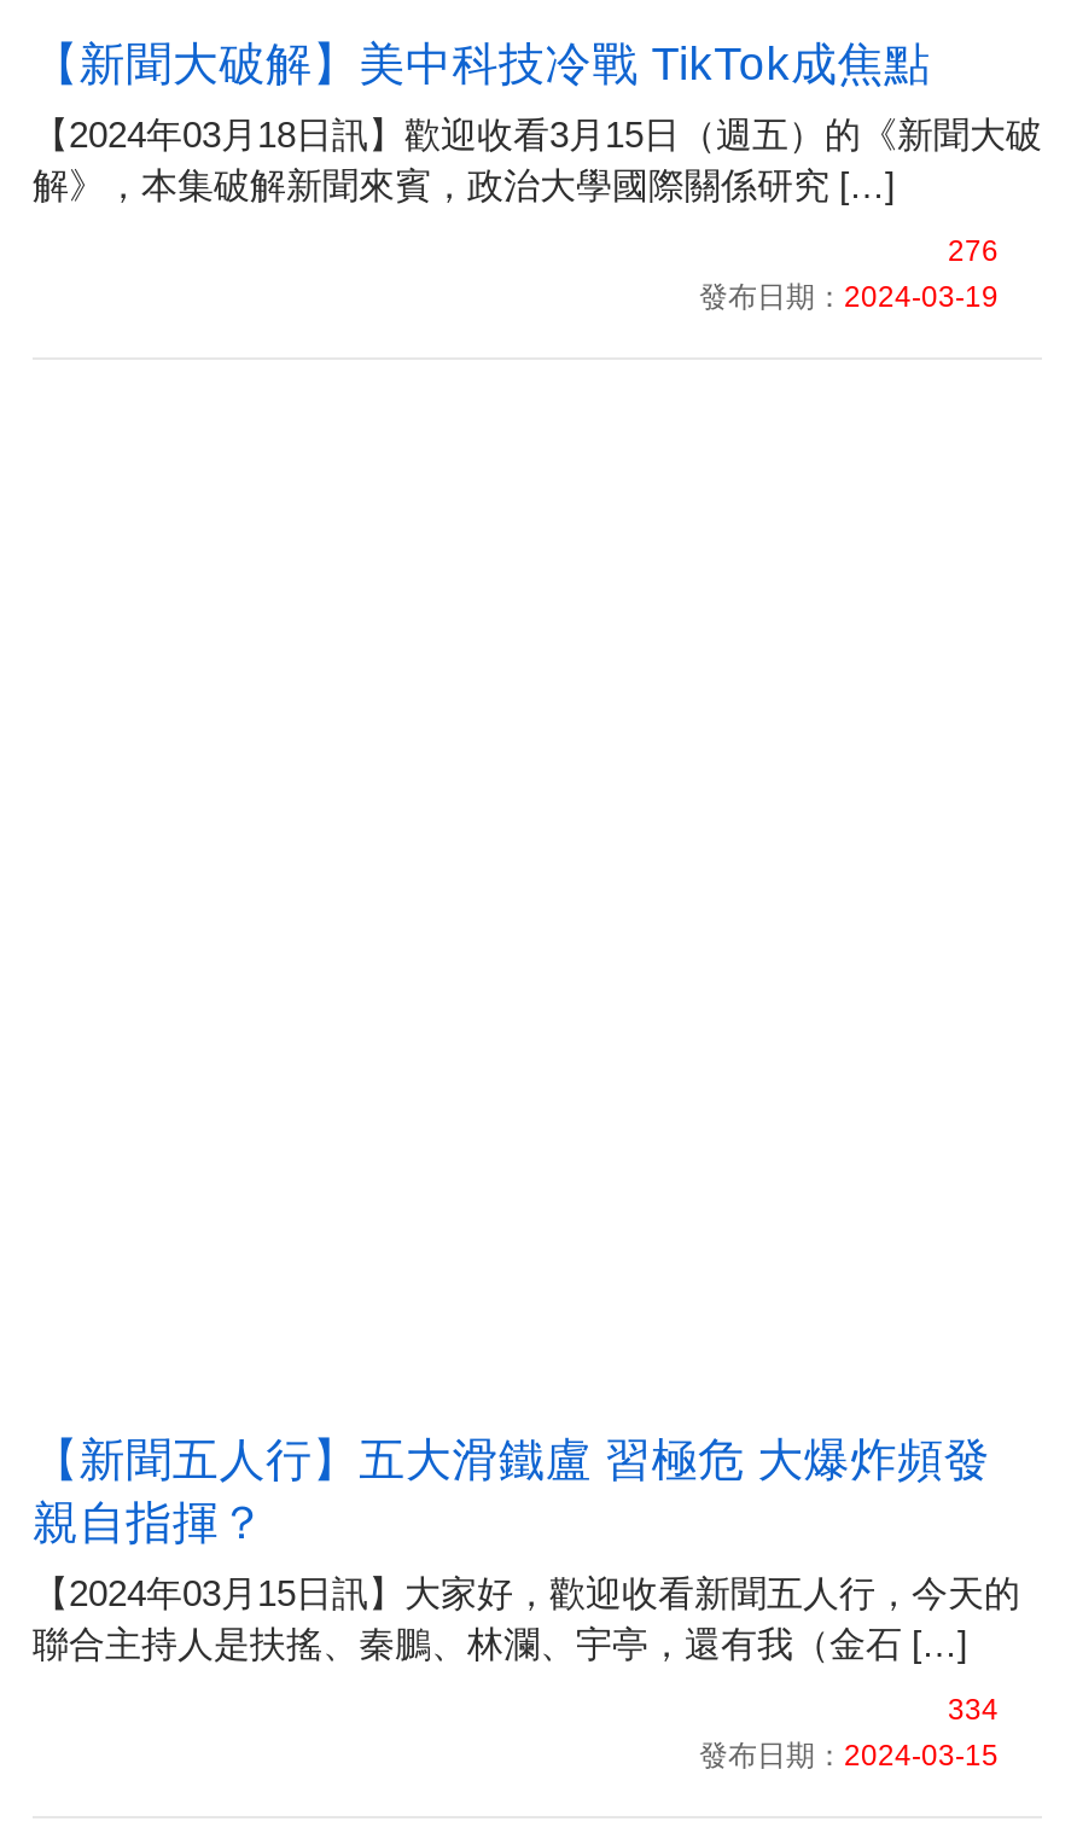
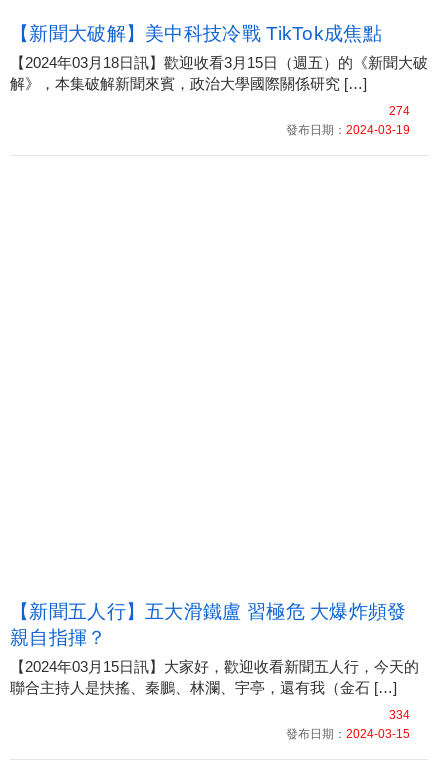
- 276
+ 274
